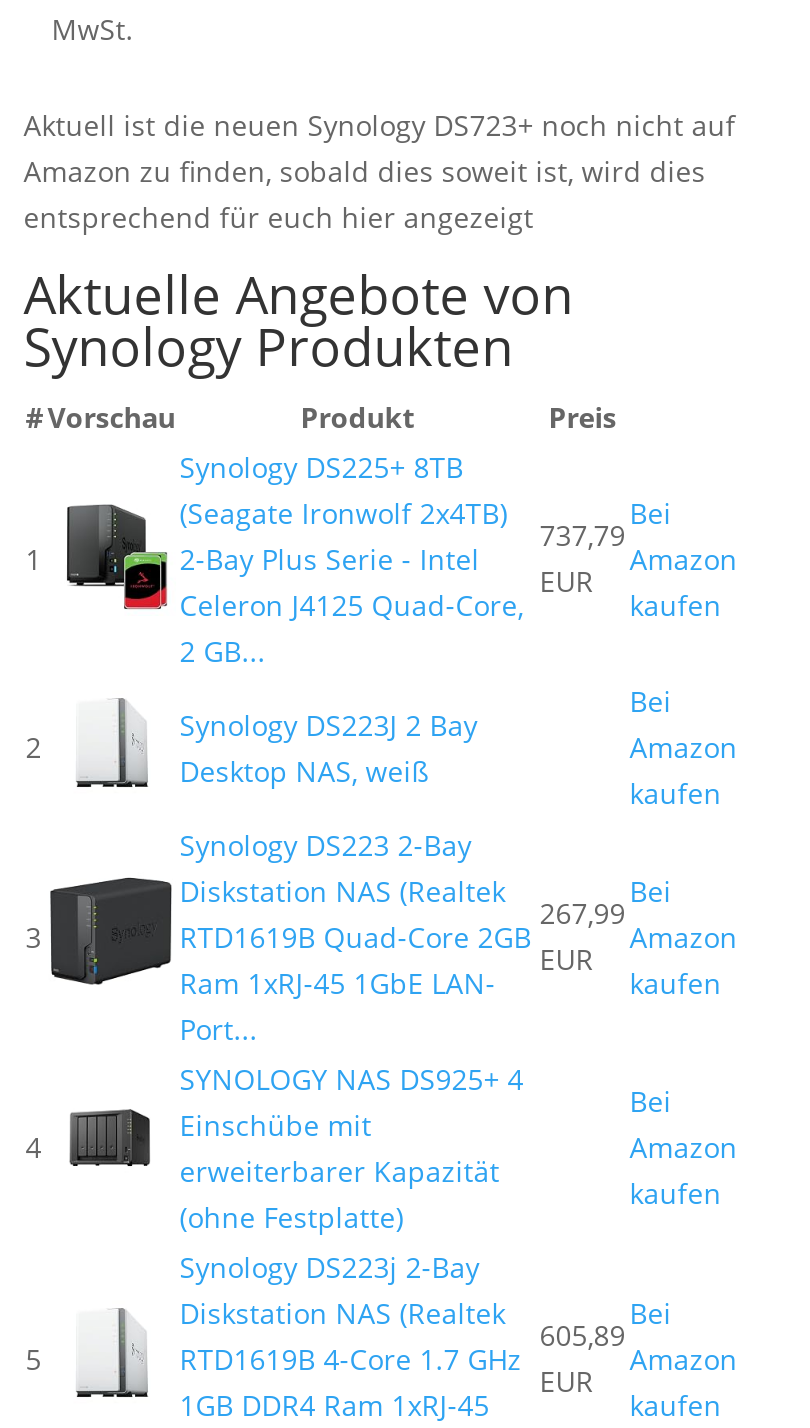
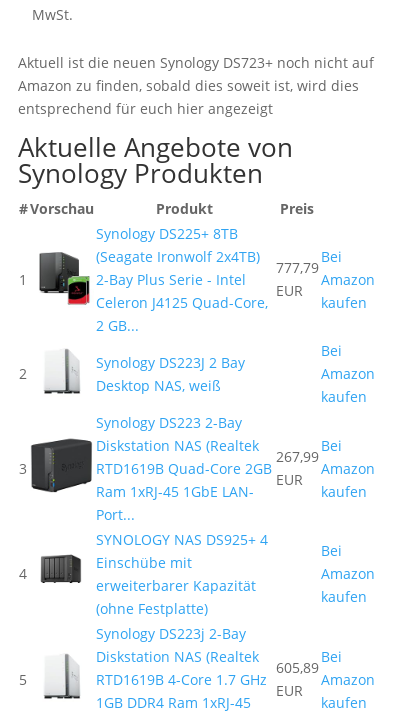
- 737,79
+ 777,79
